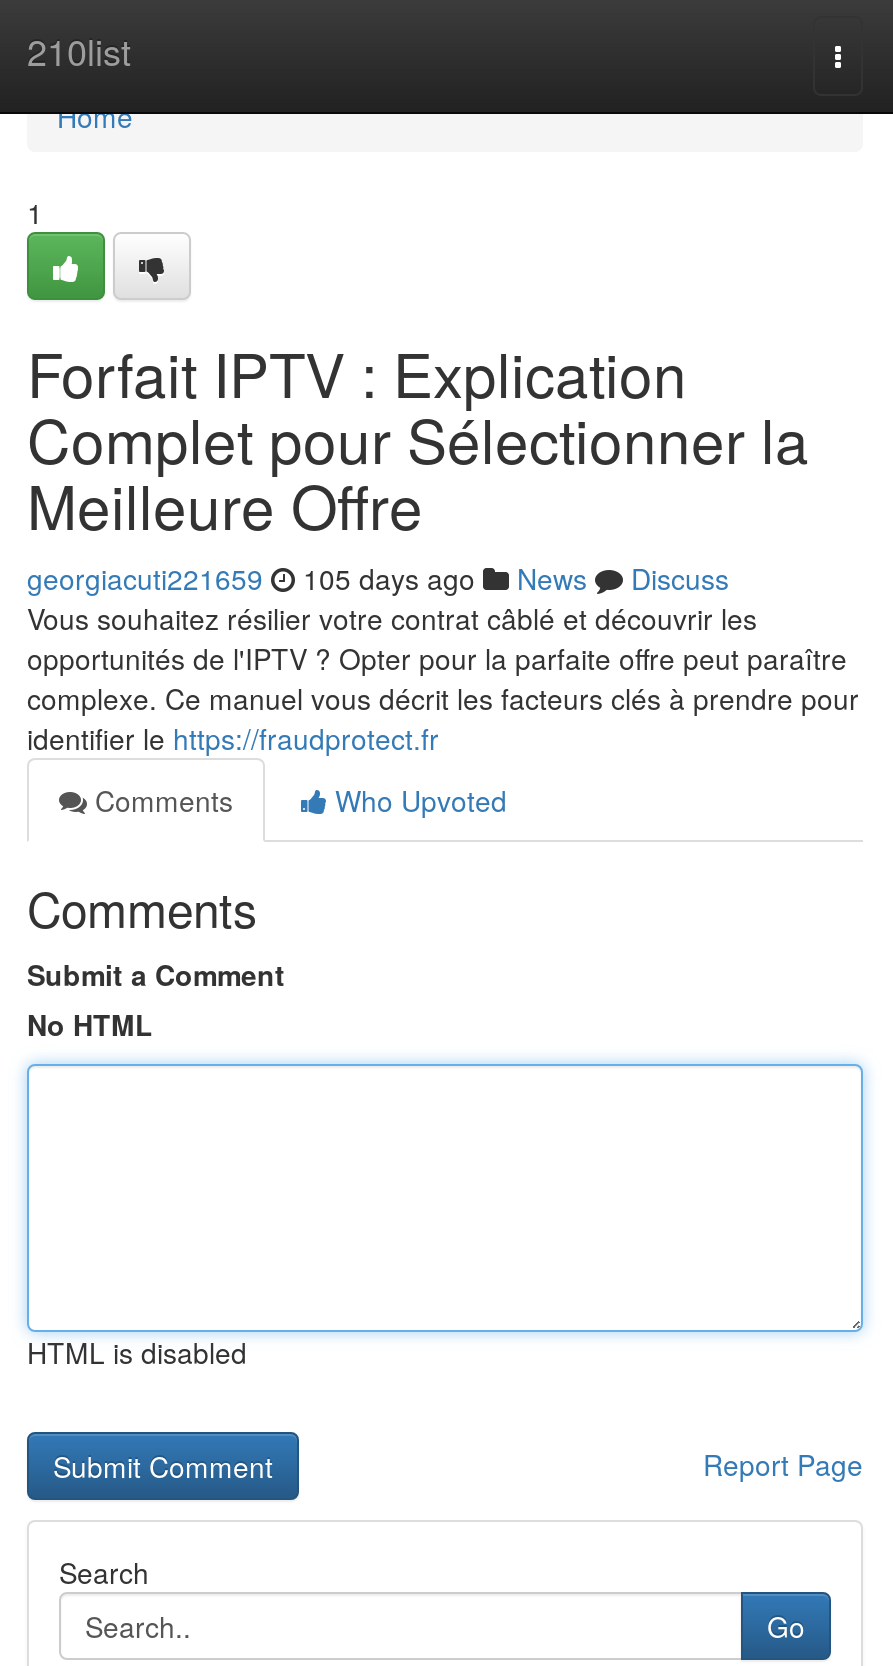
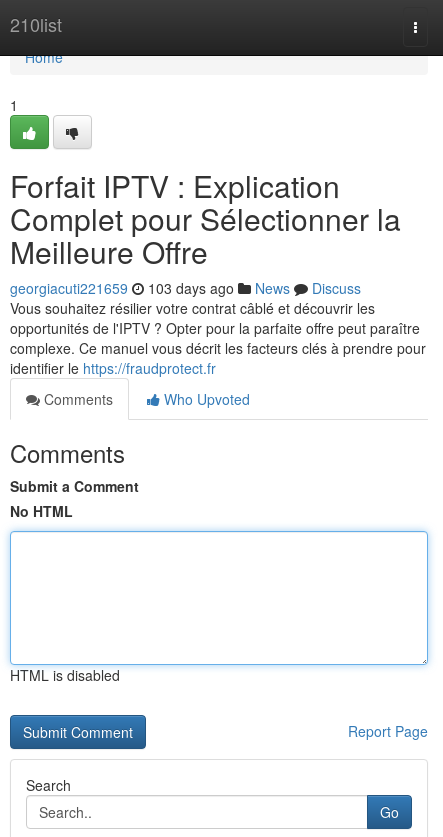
- georgiacuti221659 105 days ago News Discuss
+ georgiacuti221659 103 days ago News Discuss
